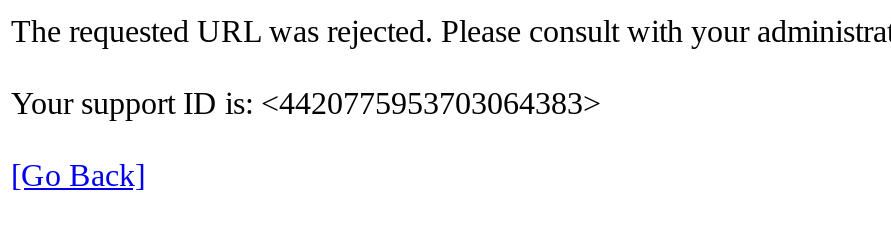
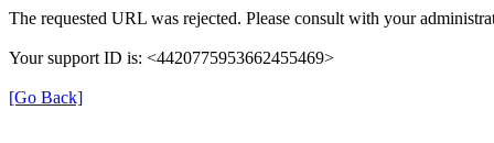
- Your support ID is: <4420775953703064383>
+ Your support ID is: <4420775953662455469>
